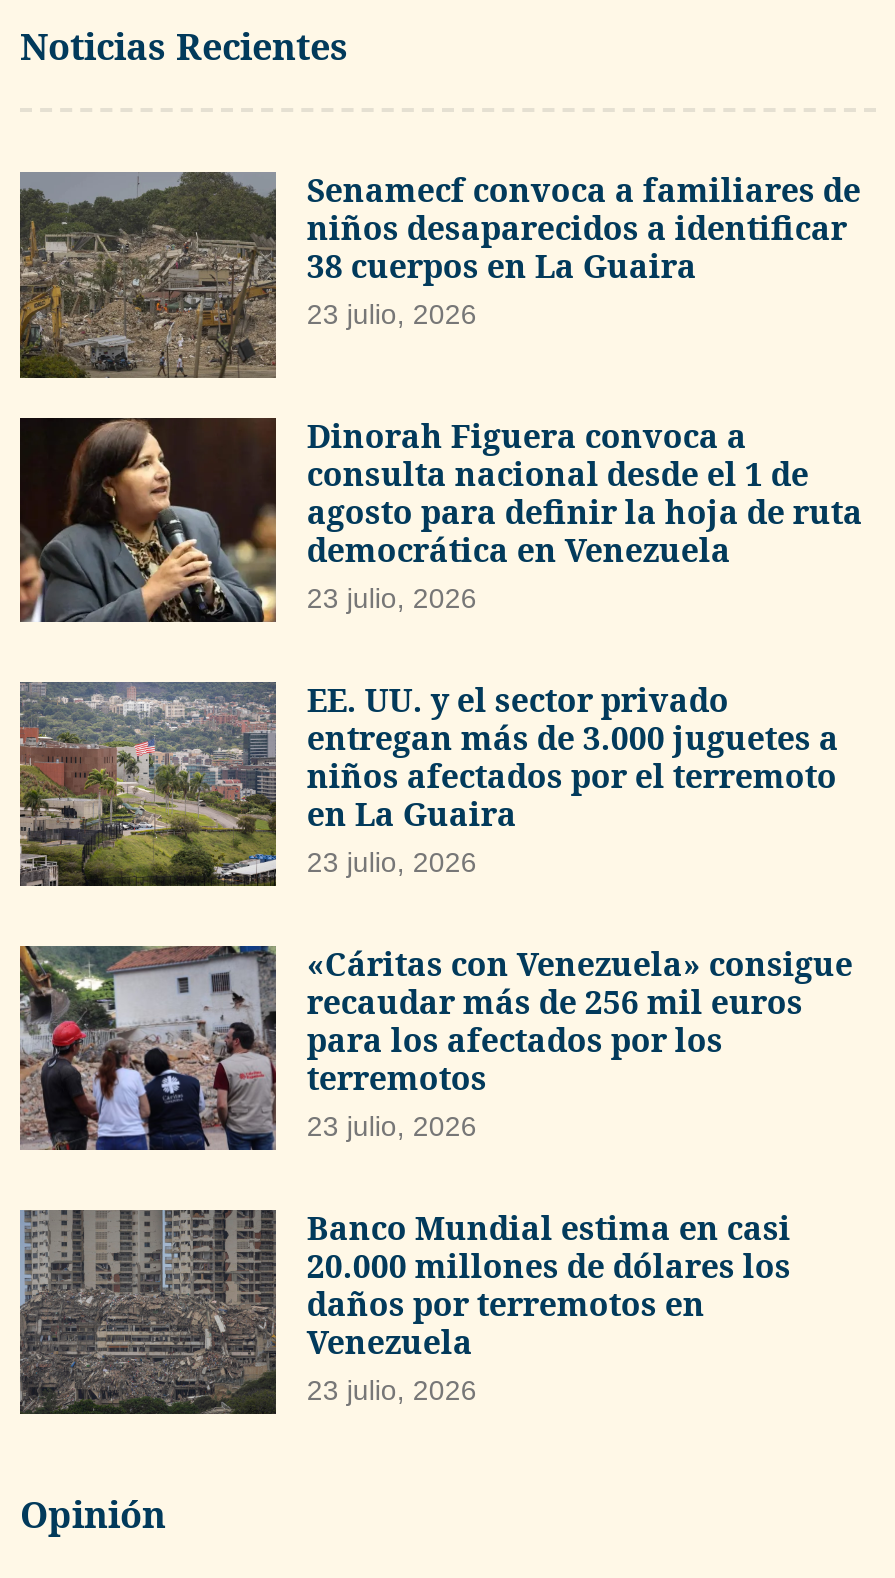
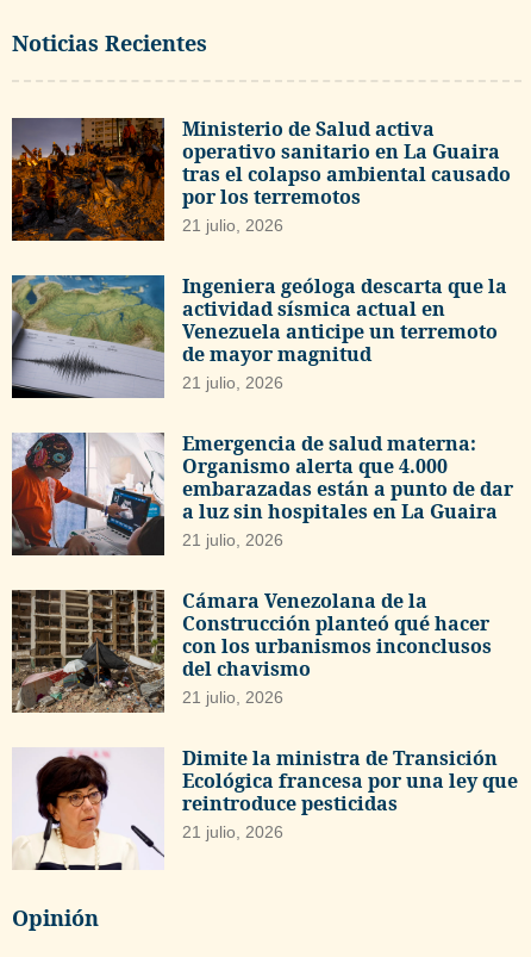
- [image]
- Senamecf convoca a familiares de
- niños desaparecidos a identificar
- 38 cuerpos en La Guaira
- 23 julio, 2026
+ [image]
+ Ministerio de Salud activa
+ operativo sanitario en La Guaira
+ tras el colapso ambiental causado
+ por los terremotos
+ 21 julio, 2026

- [image]
- Dinorah Figuera convoca a
- consulta nacional desde el 1 de
- agosto para definir la hoja de ruta
- democrática en Venezuela
- 23 julio, 2026
+ [image]
+ Ingeniera geóloga descarta que la
+ actividad sísmica actual en
+ Venezuela anticipe un terremoto
+ de mayor magnitud
+ 21 julio, 2026

- [image]
- EE. UU. y el sector privado
- entregan más de 3.000 juguetes a
- niños afectados por el terremoto
- en La Guaira
- 23 julio, 2026
+ [image]
+ Emergencia de salud materna:
+ Organismo alerta que 4.000
+ embarazadas están a punto de dar
+ a luz sin hospitales en La Guaira
+ 21 julio, 2026

- [image]
- «Cáritas con Venezuela» consigue
- recaudar más de 256 mil euros
- para los afectados por los
- terremotos
- 23 julio, 2026
+ [image]
+ Cámara Venezolana de la
+ Construcción planteó qué hacer
+ con los urbanismos inconclusos
+ del chavismo
+ 21 julio, 2026

- [image]
- Banco Mundial estima en casi
- 20.000 millones de dólares los
- daños por terremotos en
- Venezuela
- 23 julio, 2026
+ [image]
+ Dimite la ministra de Transición
+ Ecológica francesa por una ley que
+ reintroduce pesticidas
+ 21 julio, 2026
